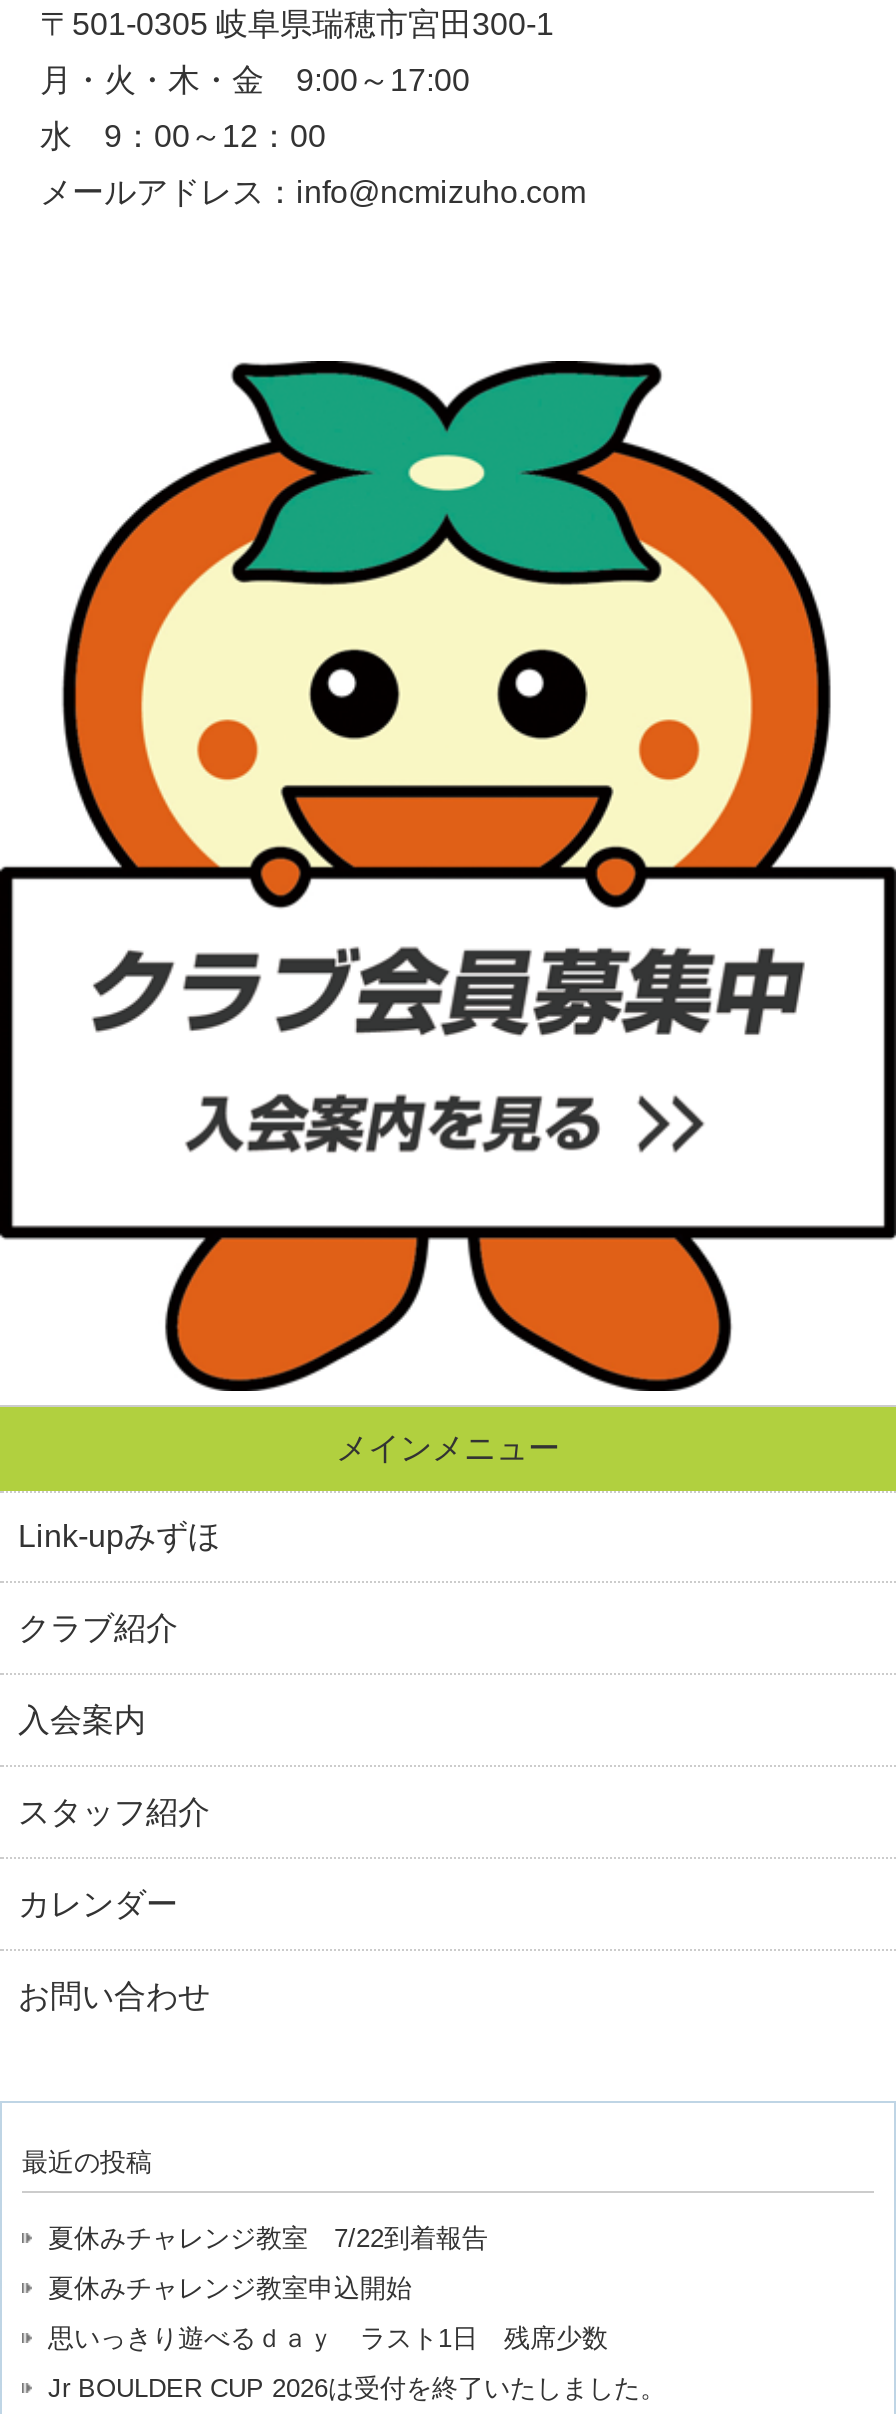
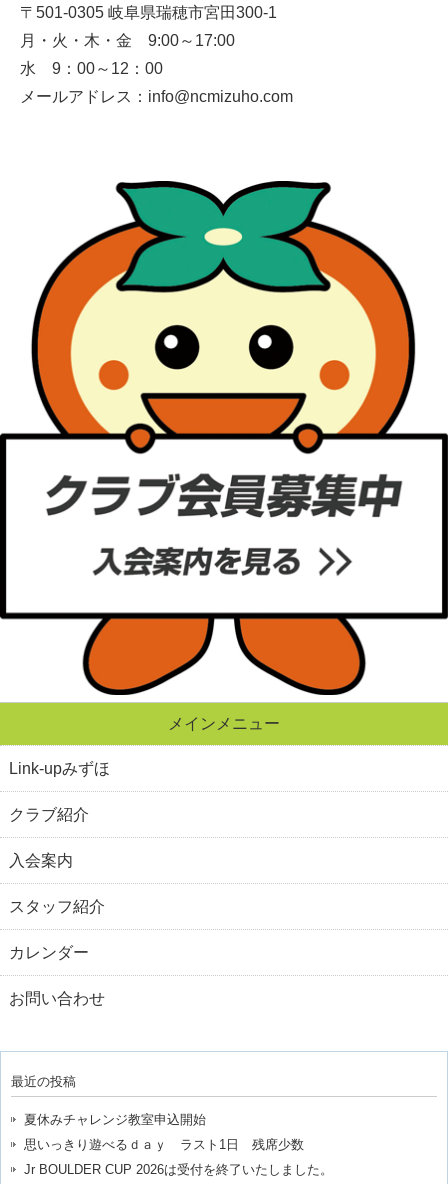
- 夏休みチャレンジ教室 7/22到着報告
